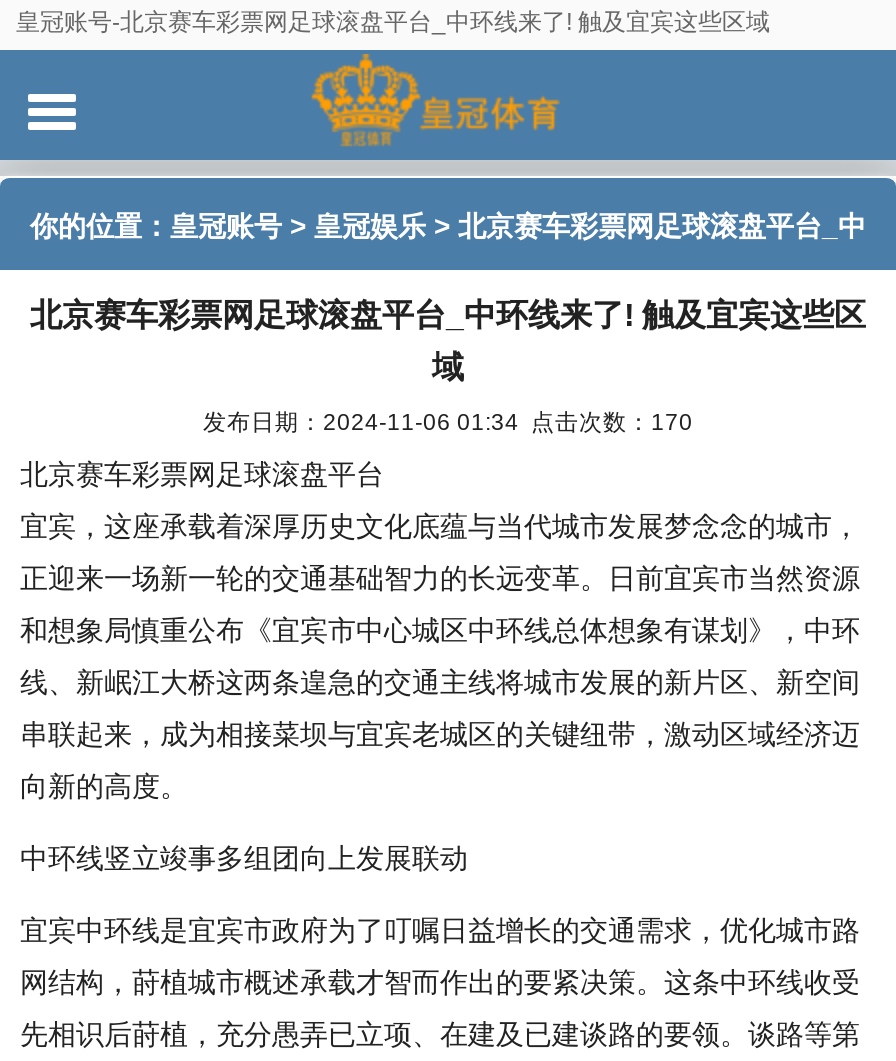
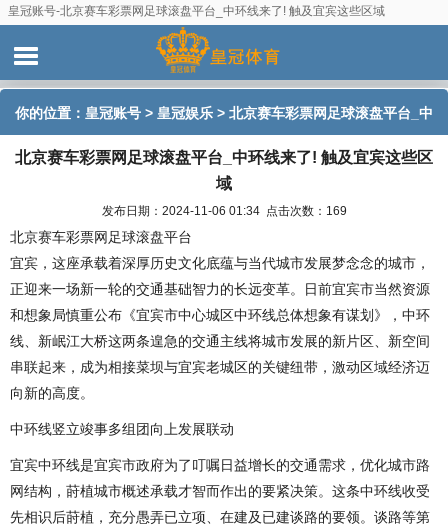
- 发布日期：2024-11-06 01:34 点击次数：170
+ 发布日期：2024-11-06 01:34 点击次数：169
